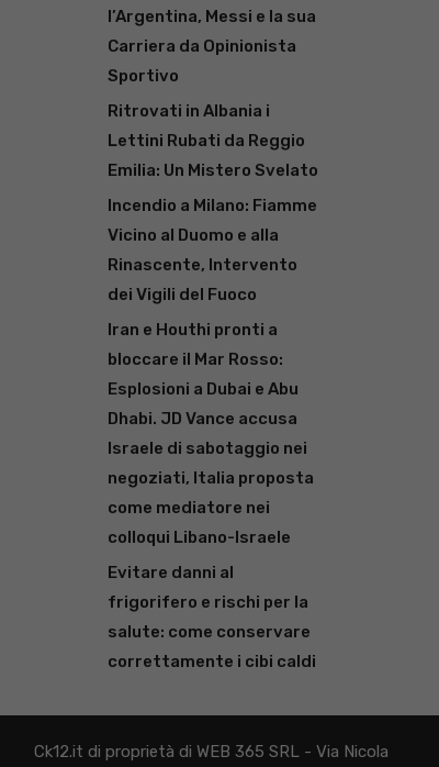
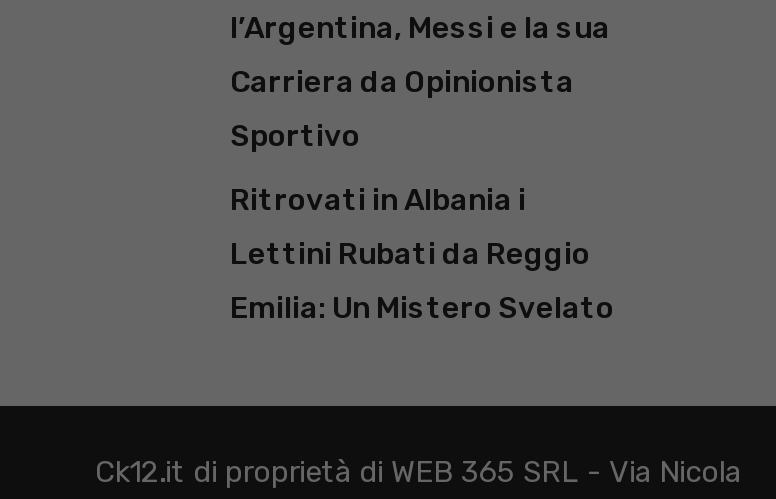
- Incendio a Milano: Fiamme
- Vicino al Duomo e alla
- Rinascente, Intervento
- dei Vigili del Fuoco
- Iran e Houthi pronti a
- bloccare il Mar Rosso:
- Esplosioni a Dubai e Abu
- Dhabi. JD Vance accusa
- Israele di sabotaggio nei
- negoziati, Italia proposta
- come mediatore nei
- colloqui Libano-Israele
- Evitare danni al
- frigorifero e rischi per la
- salute: come conservare
- correttamente i cibi caldi
